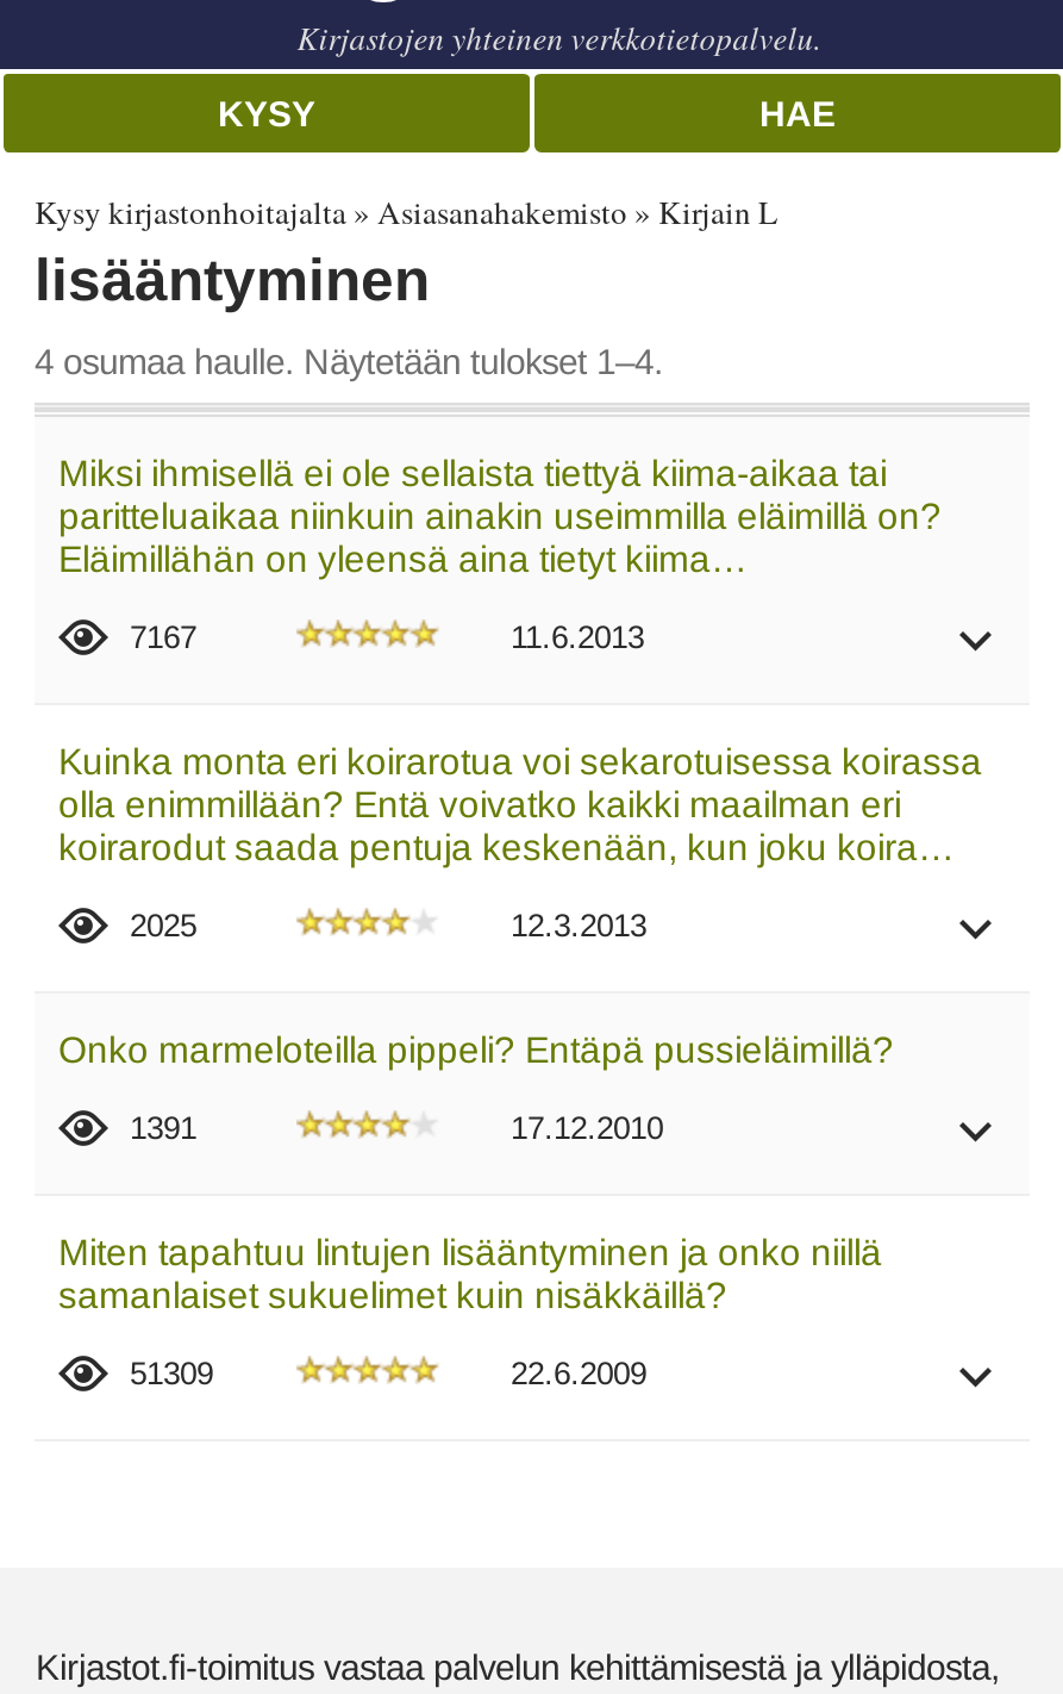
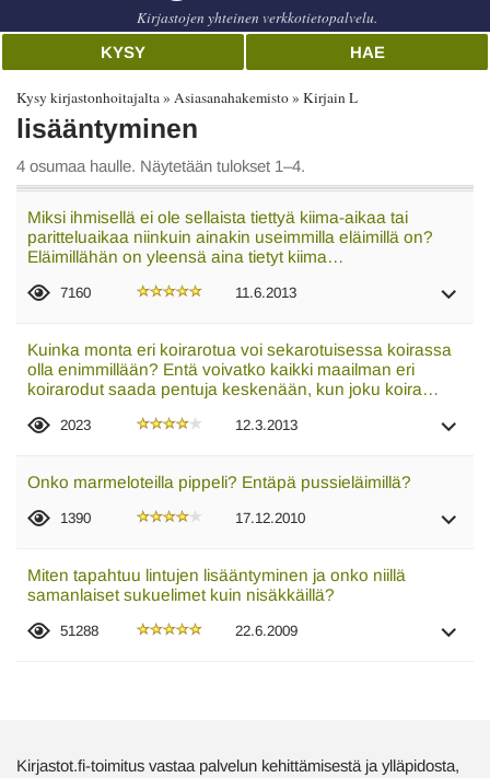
- 7167
+ 7160

- 2025
+ 2023

- 1391
+ 1390

- 51309
+ 51288
